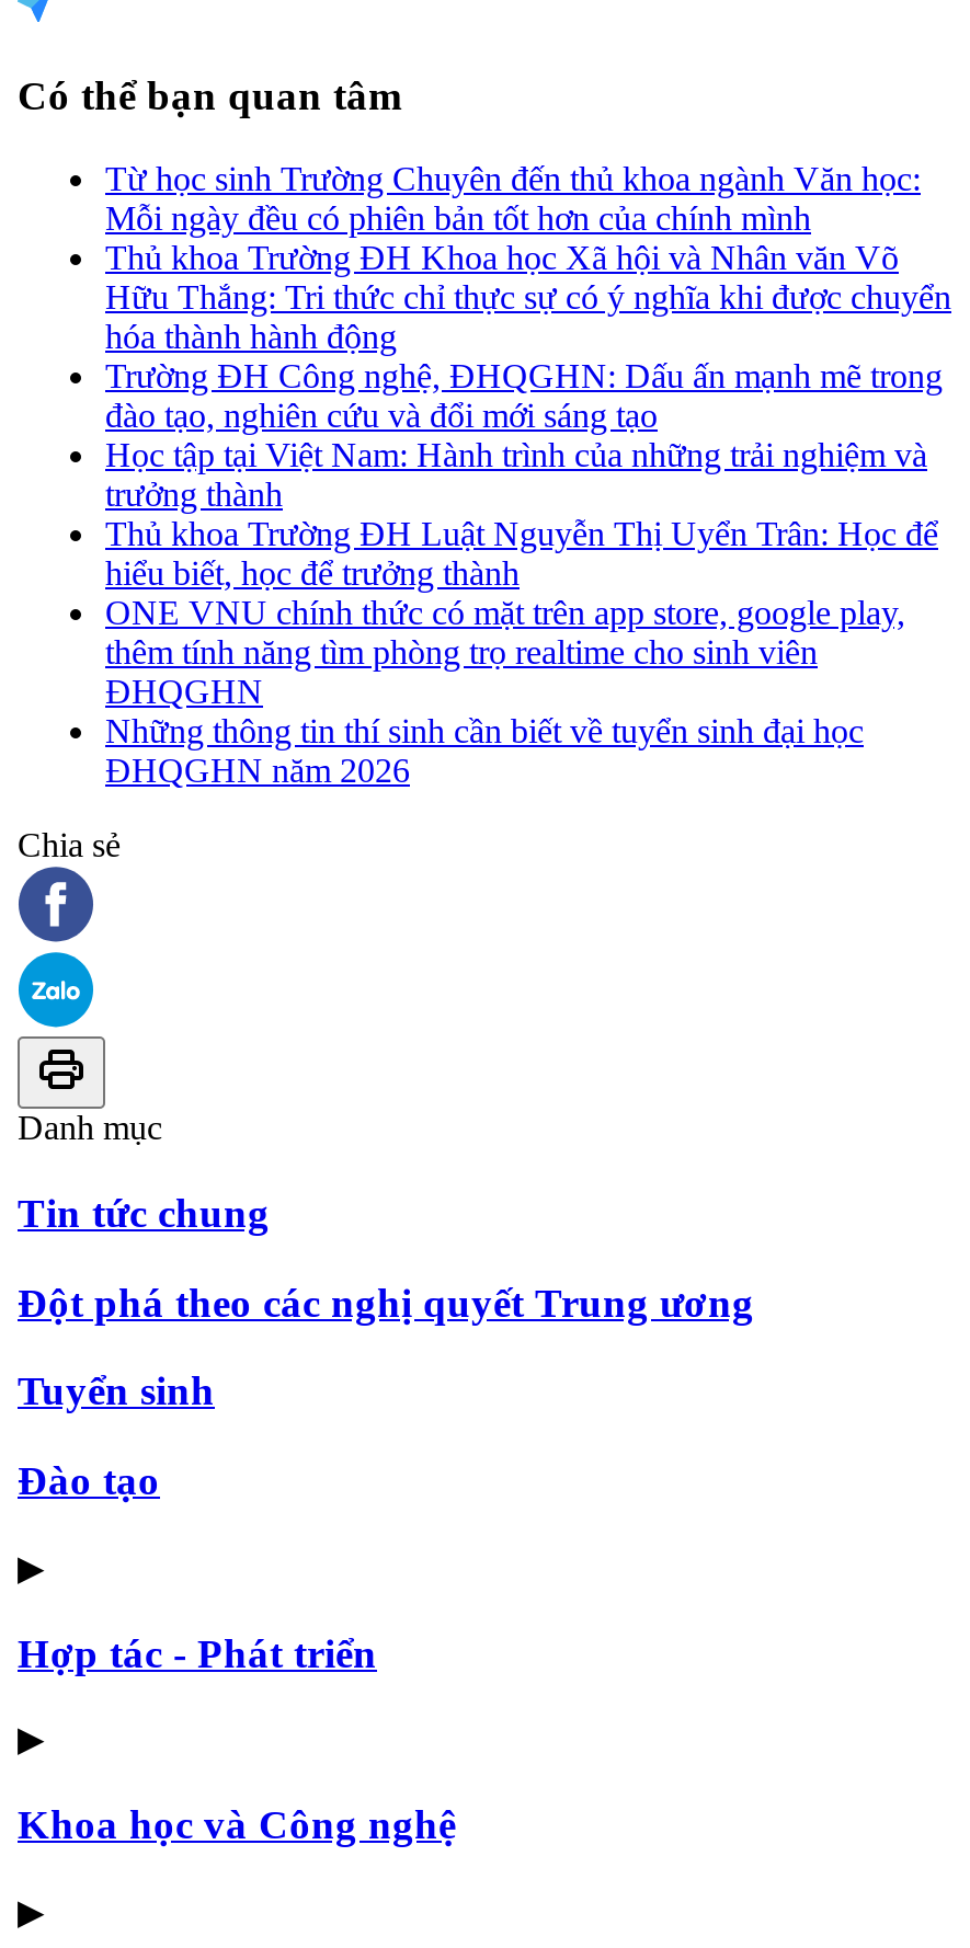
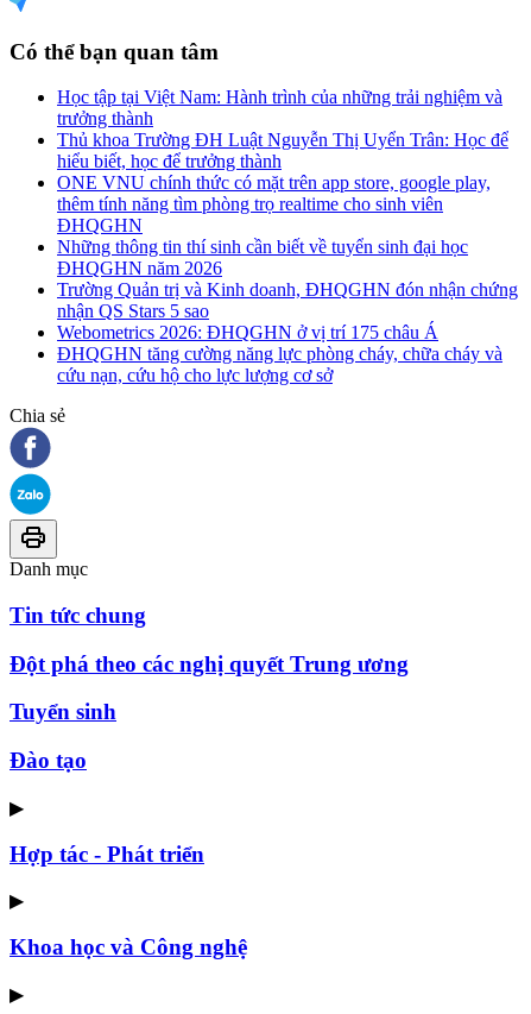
- Từ học sinh Trường Chuyên đến thủ khoa ngành Văn học:
- Mỗi ngày đều có phiên bản tốt hơn của chính mình
- Thủ khoa Trường ĐH Khoa học Xã hội và Nhân văn Võ
- Hữu Thắng: Tri thức chỉ thực sự có ý nghĩa khi được chuyển
- hóa thành hành động
- Trường ĐH Công nghệ, ĐHQGHN: Dấu ấn mạnh mẽ trong
- đào tạo, nghiên cứu và đổi mới sáng tạo

moved up: Học tập tại Việt Nam: Hành trình của những trải nghiệm và | trưởng thành | Thủ khoa Trường ĐH Luật Nguyễn Thị Uyển Trân: Học để | ... | Những thông tin thí sinh cần biết về tuyển sinh đại học | ĐHQGHN năm 2026

+ Trường Quản trị và Kinh doanh, ĐHQGHN đón nhận chứng
+ nhận QS Stars 5 sao
+ Webometrics 2026: ĐHQGHN ở vị trí 175 châu Á
+ ĐHQGHN tăng cường năng lực phòng cháy, chữa cháy và
+ cứu nạn, cứu hộ cho lực lượng cơ sở
